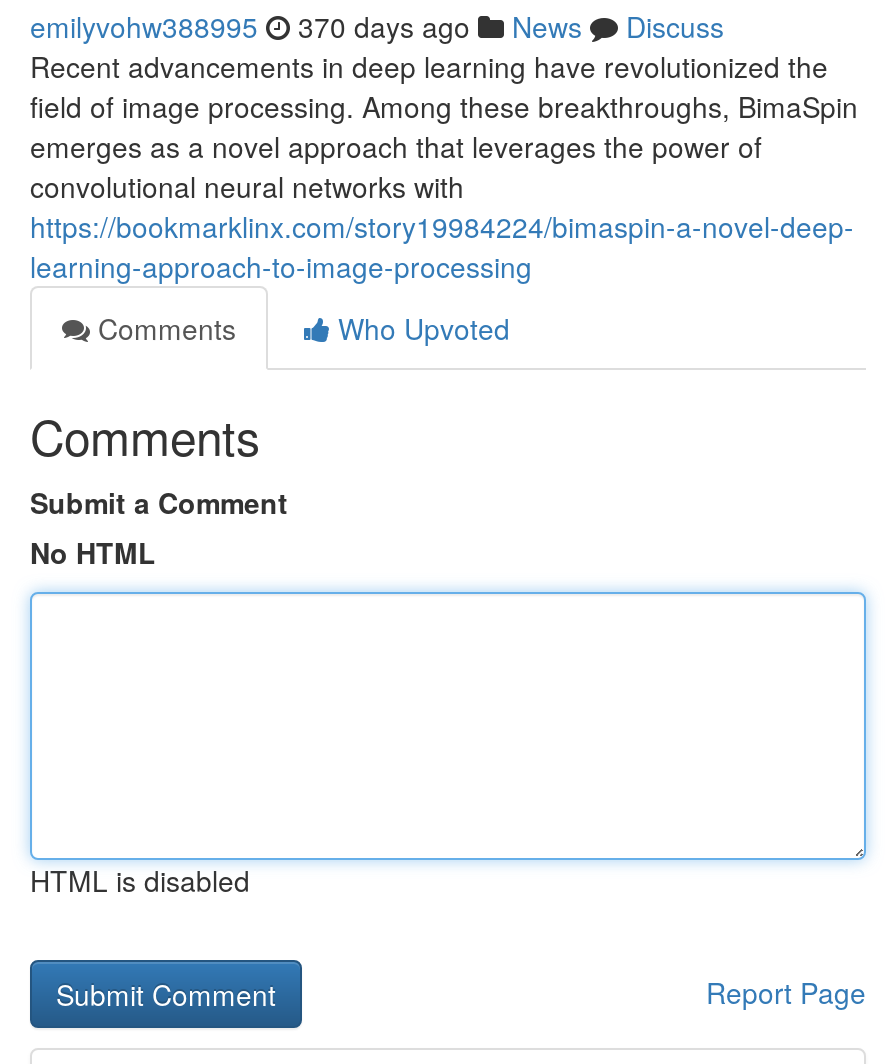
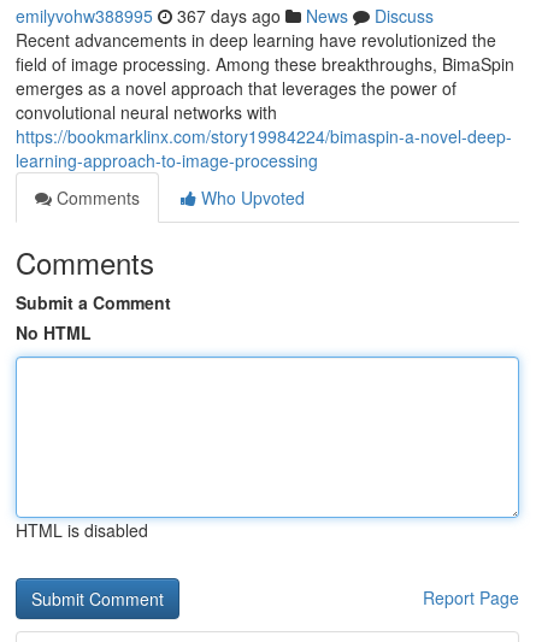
- emilyvohw388995 370 days ago News Discuss
+ emilyvohw388995 367 days ago News Discuss
